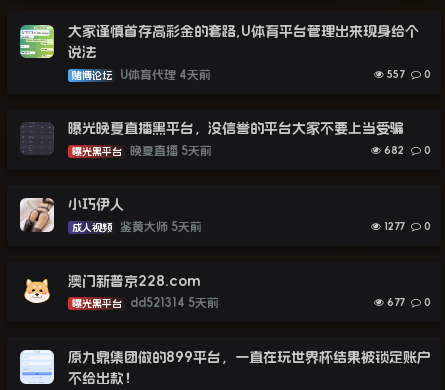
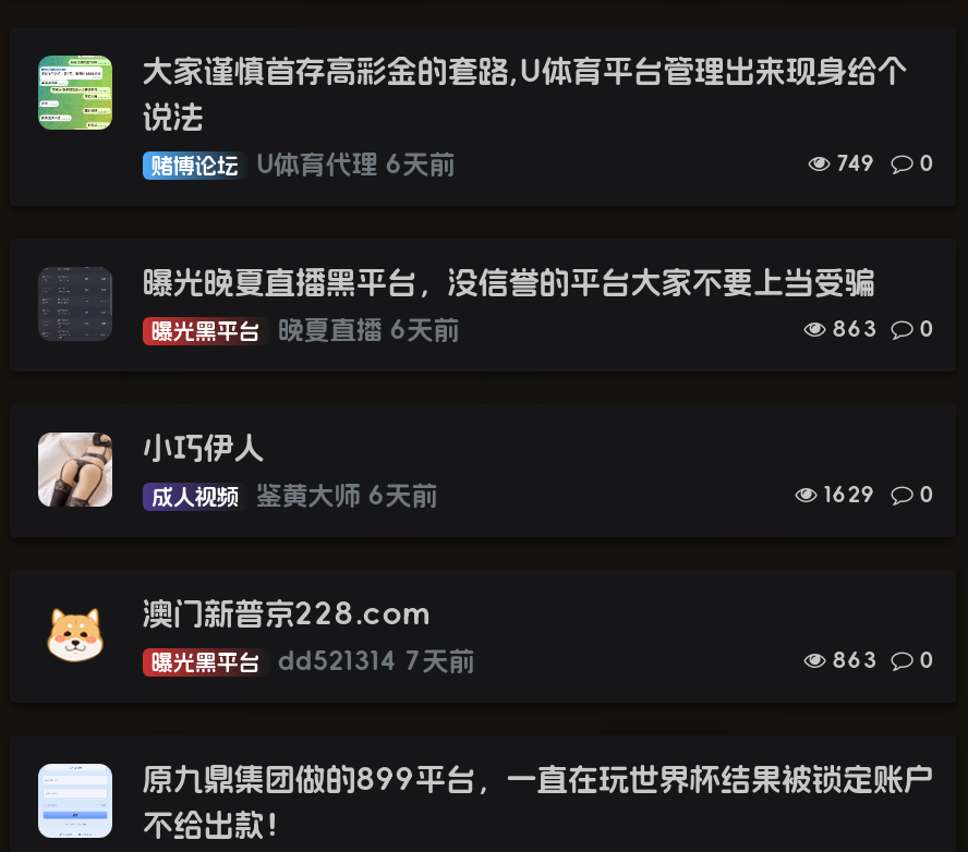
- U体育代理 4天前
+ U体育代理 6天前

- 557 0
+ 749 0

- 晚夏直播 5天前
+ 晚夏直播 6天前

- 682 0
+ 863 0

- 鉴黄大师 5天前
+ 鉴黄大师 6天前

- 1277 0
+ 1629 0

- 曝光黑平台 dd521314 5天前
+ 曝光黑平台 dd521314 7天前

- 677 0
+ 863 0
